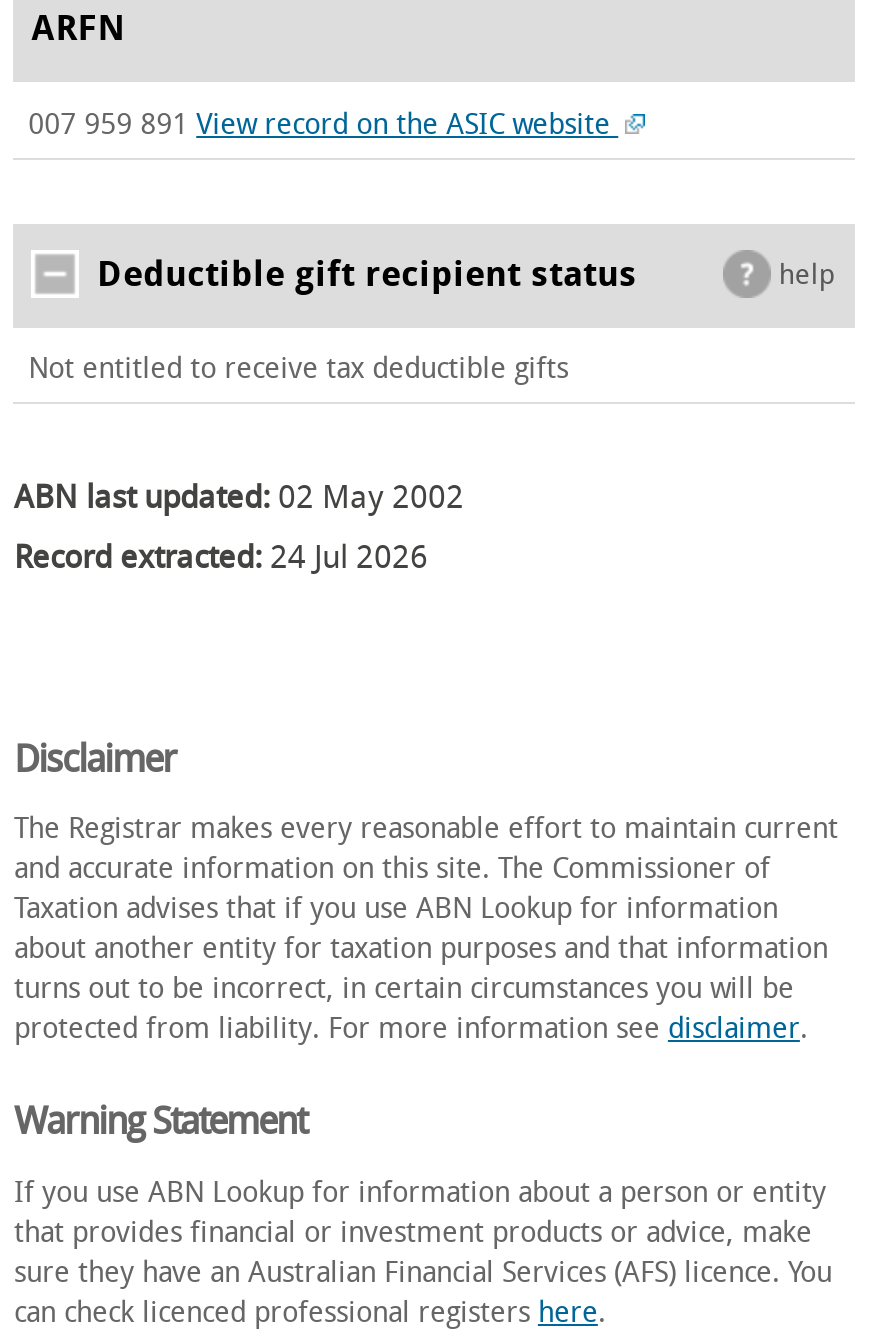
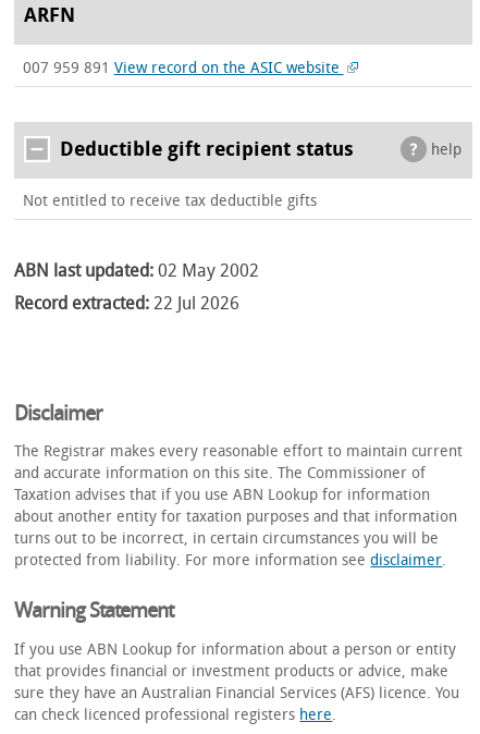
- Record extracted: 24 Jul 2026
+ Record extracted: 22 Jul 2026
